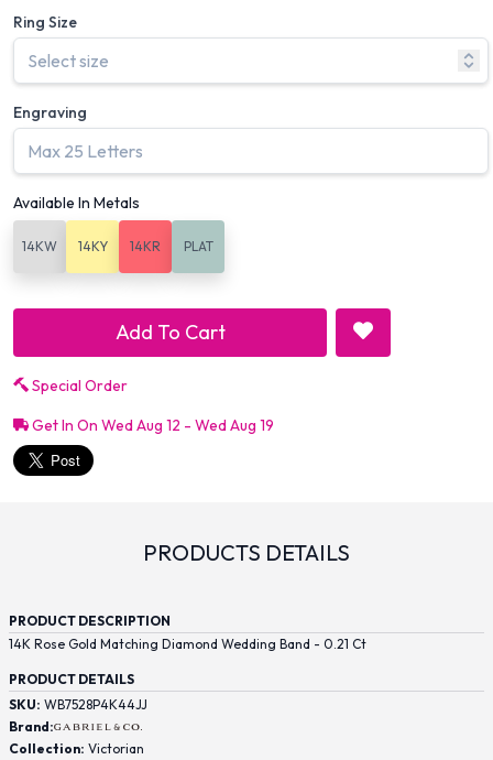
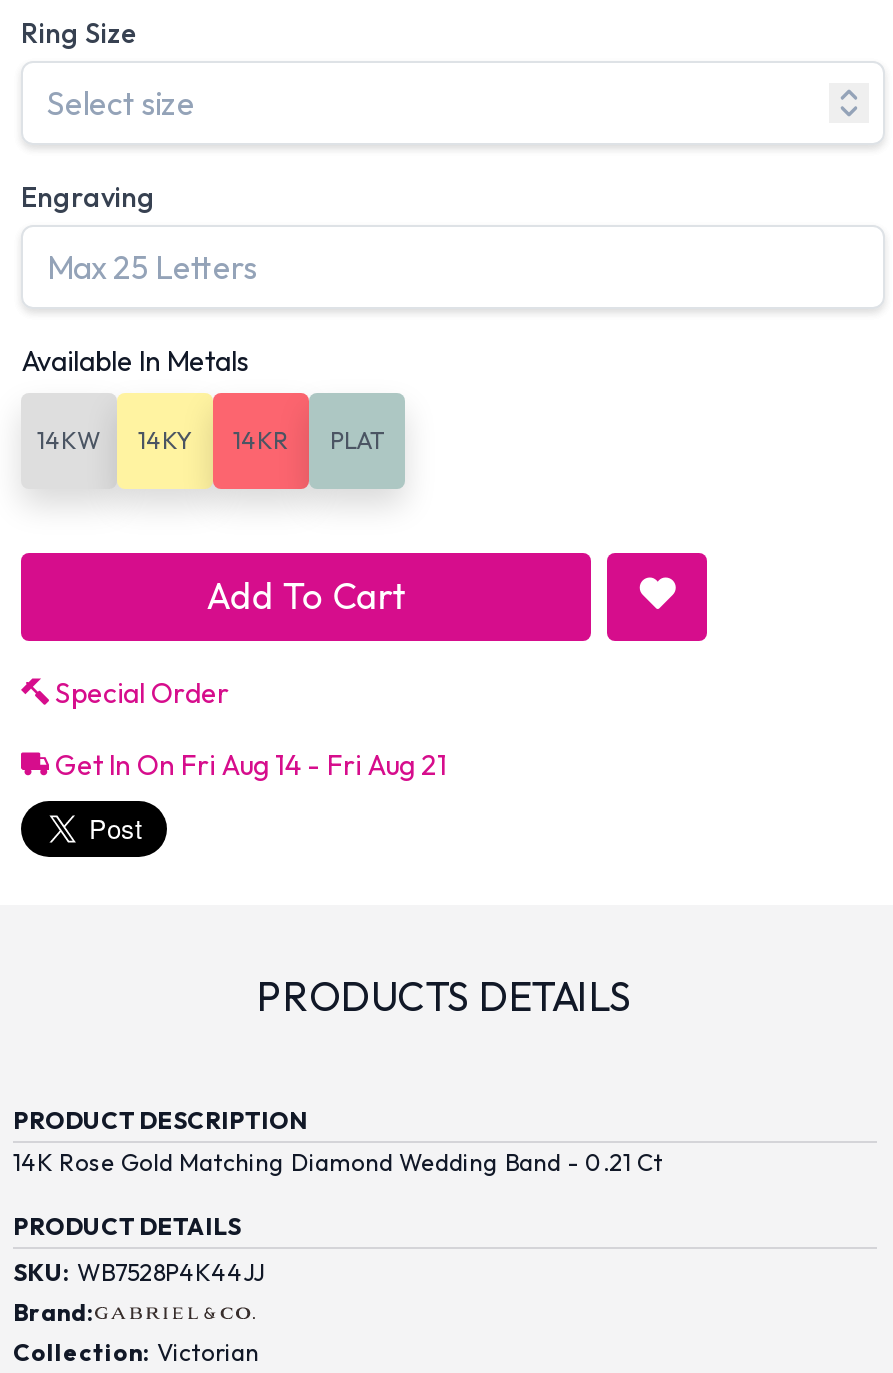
- Get In On Wed Aug 12 - Wed Aug 19
+ Get In On Fri Aug 14 - Fri Aug 21
